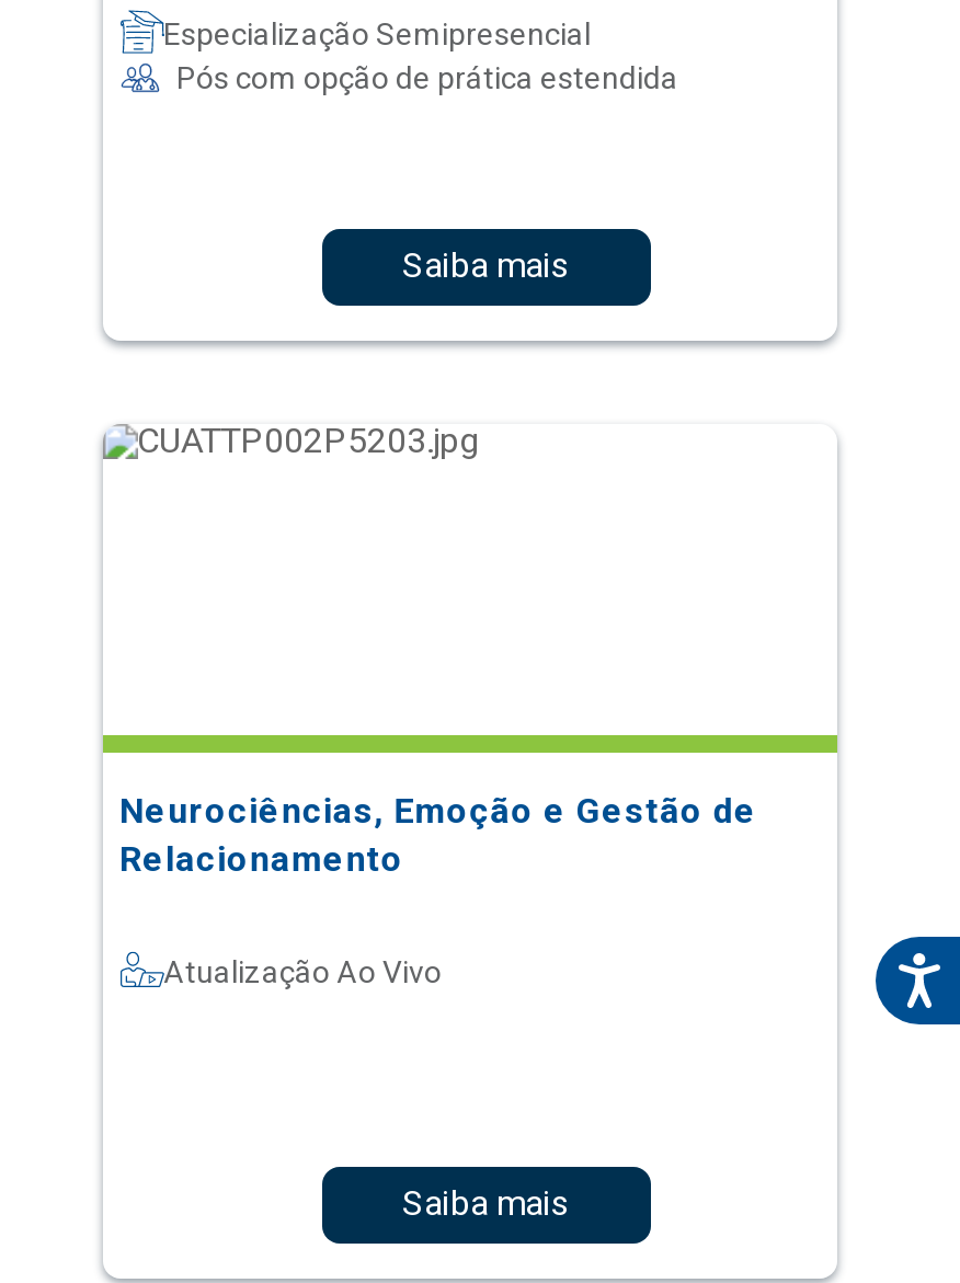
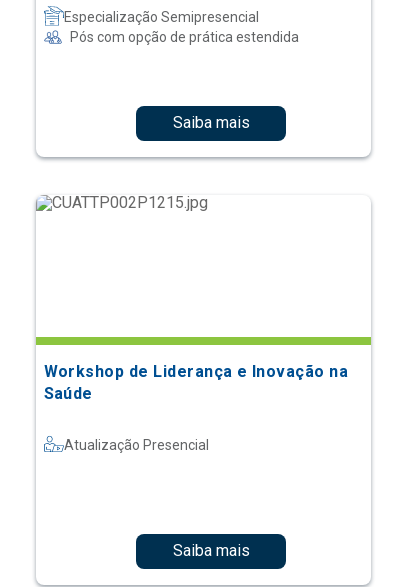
- Neurociências, Emoção e Gestão de
- Relacionamento
+ Workshop de Liderança e Inovação na
+ Saúde

- [image]

- Atualização Ao Vivo
+ Atualização Presencial
